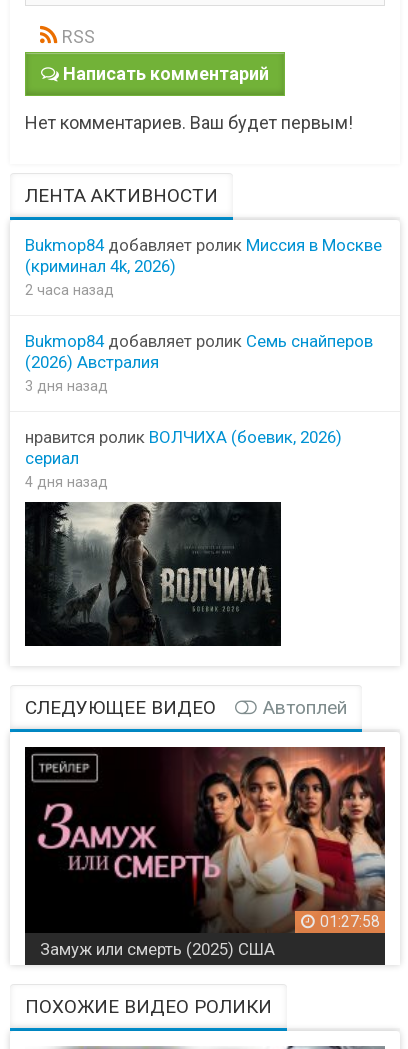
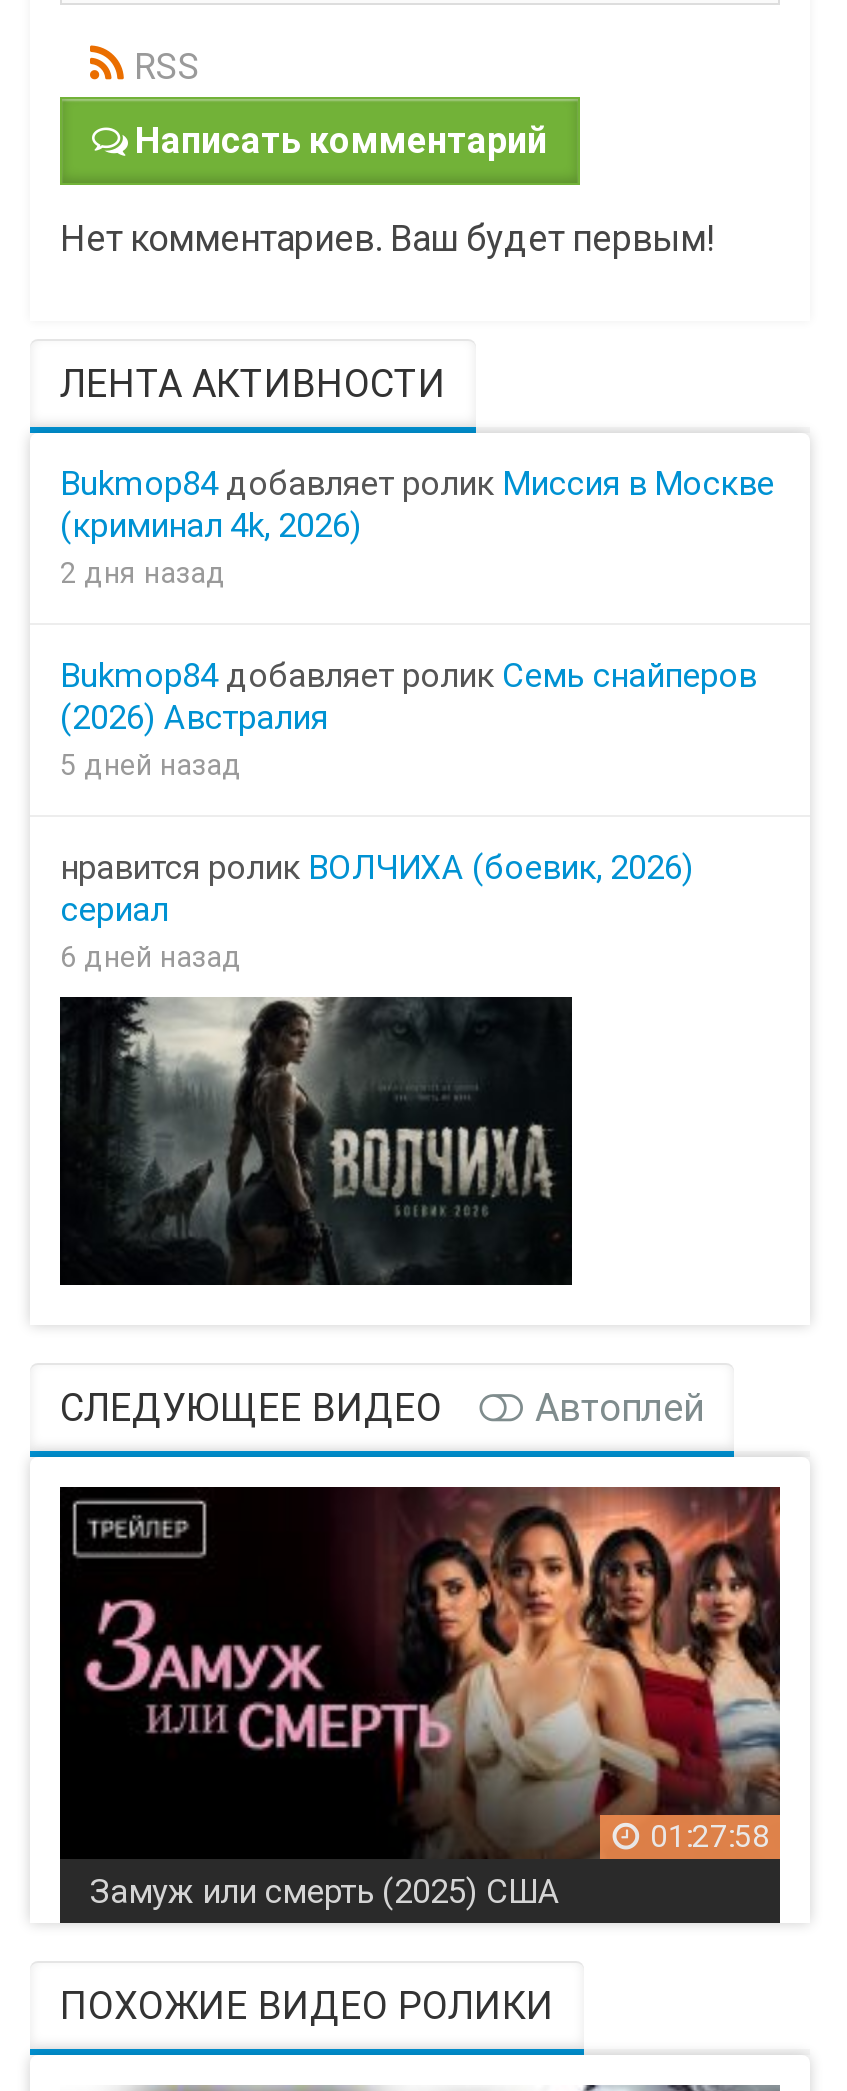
- 2 часа назад
+ 2 дня назад

- 3 дня назад
+ 5 дней назад

- 4 дня назад
+ 6 дней назад
